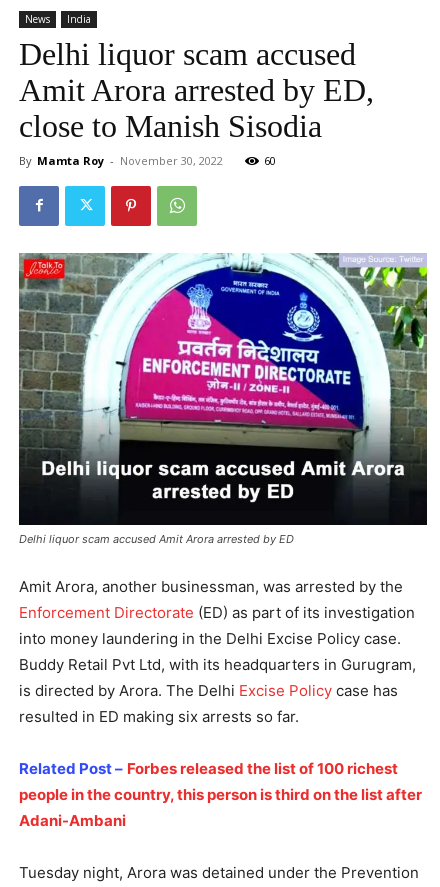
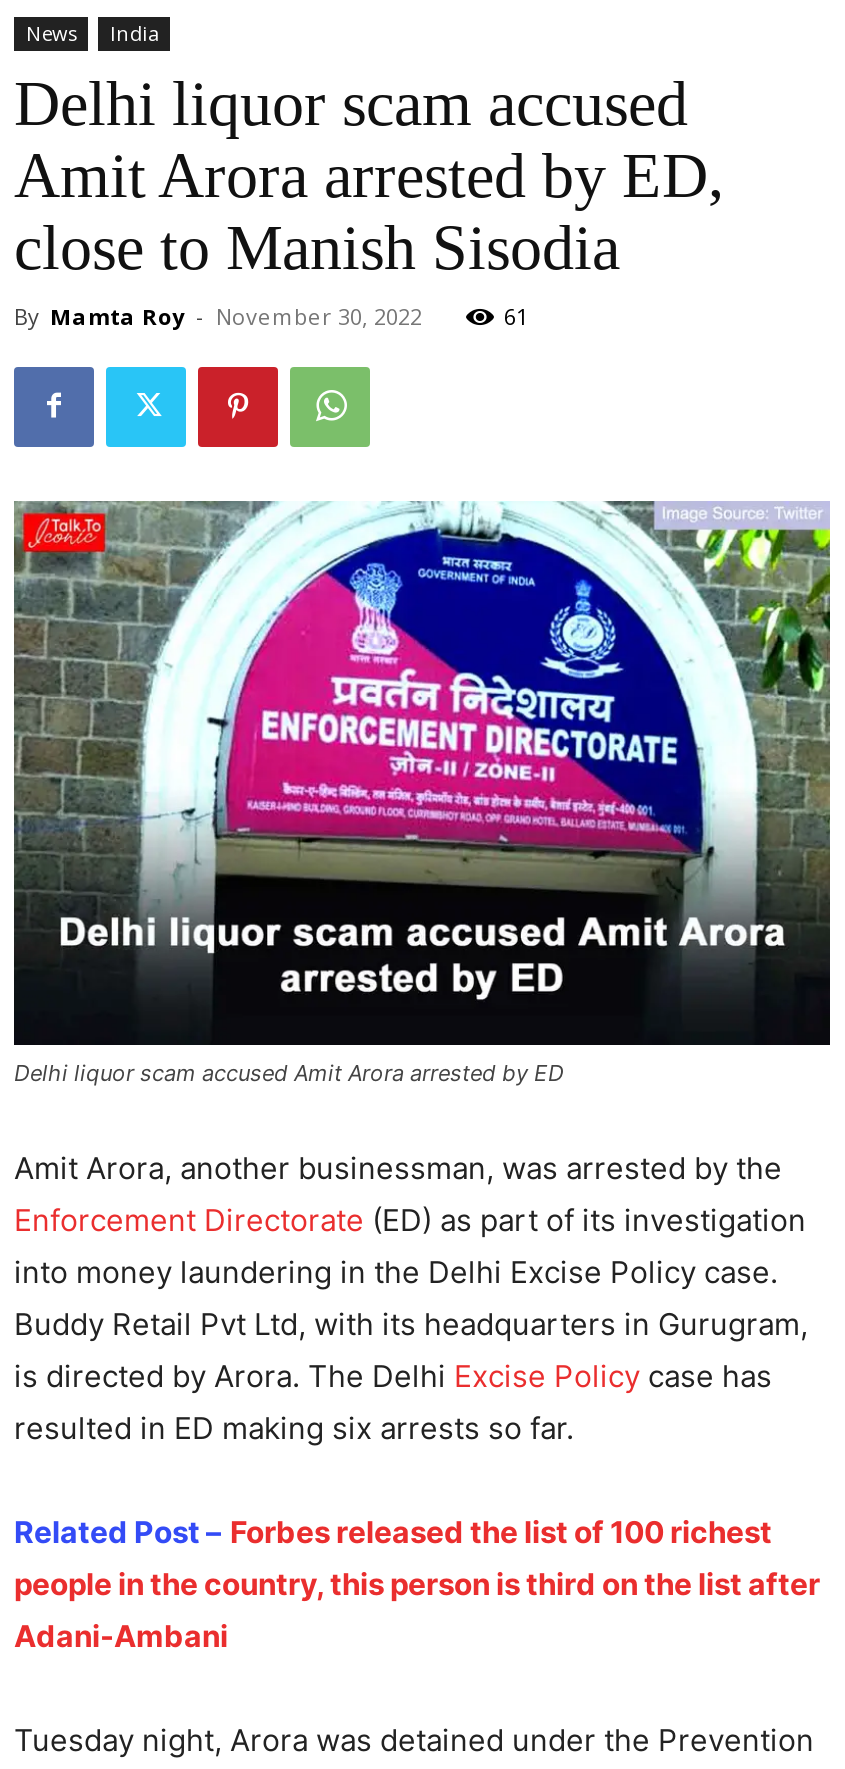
- 60
+ 61
